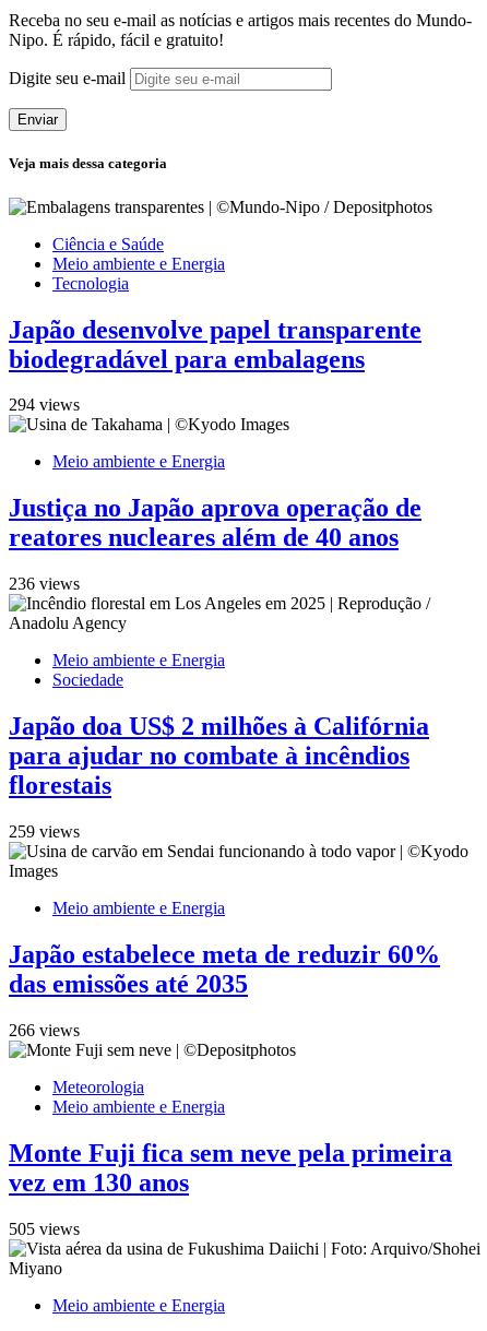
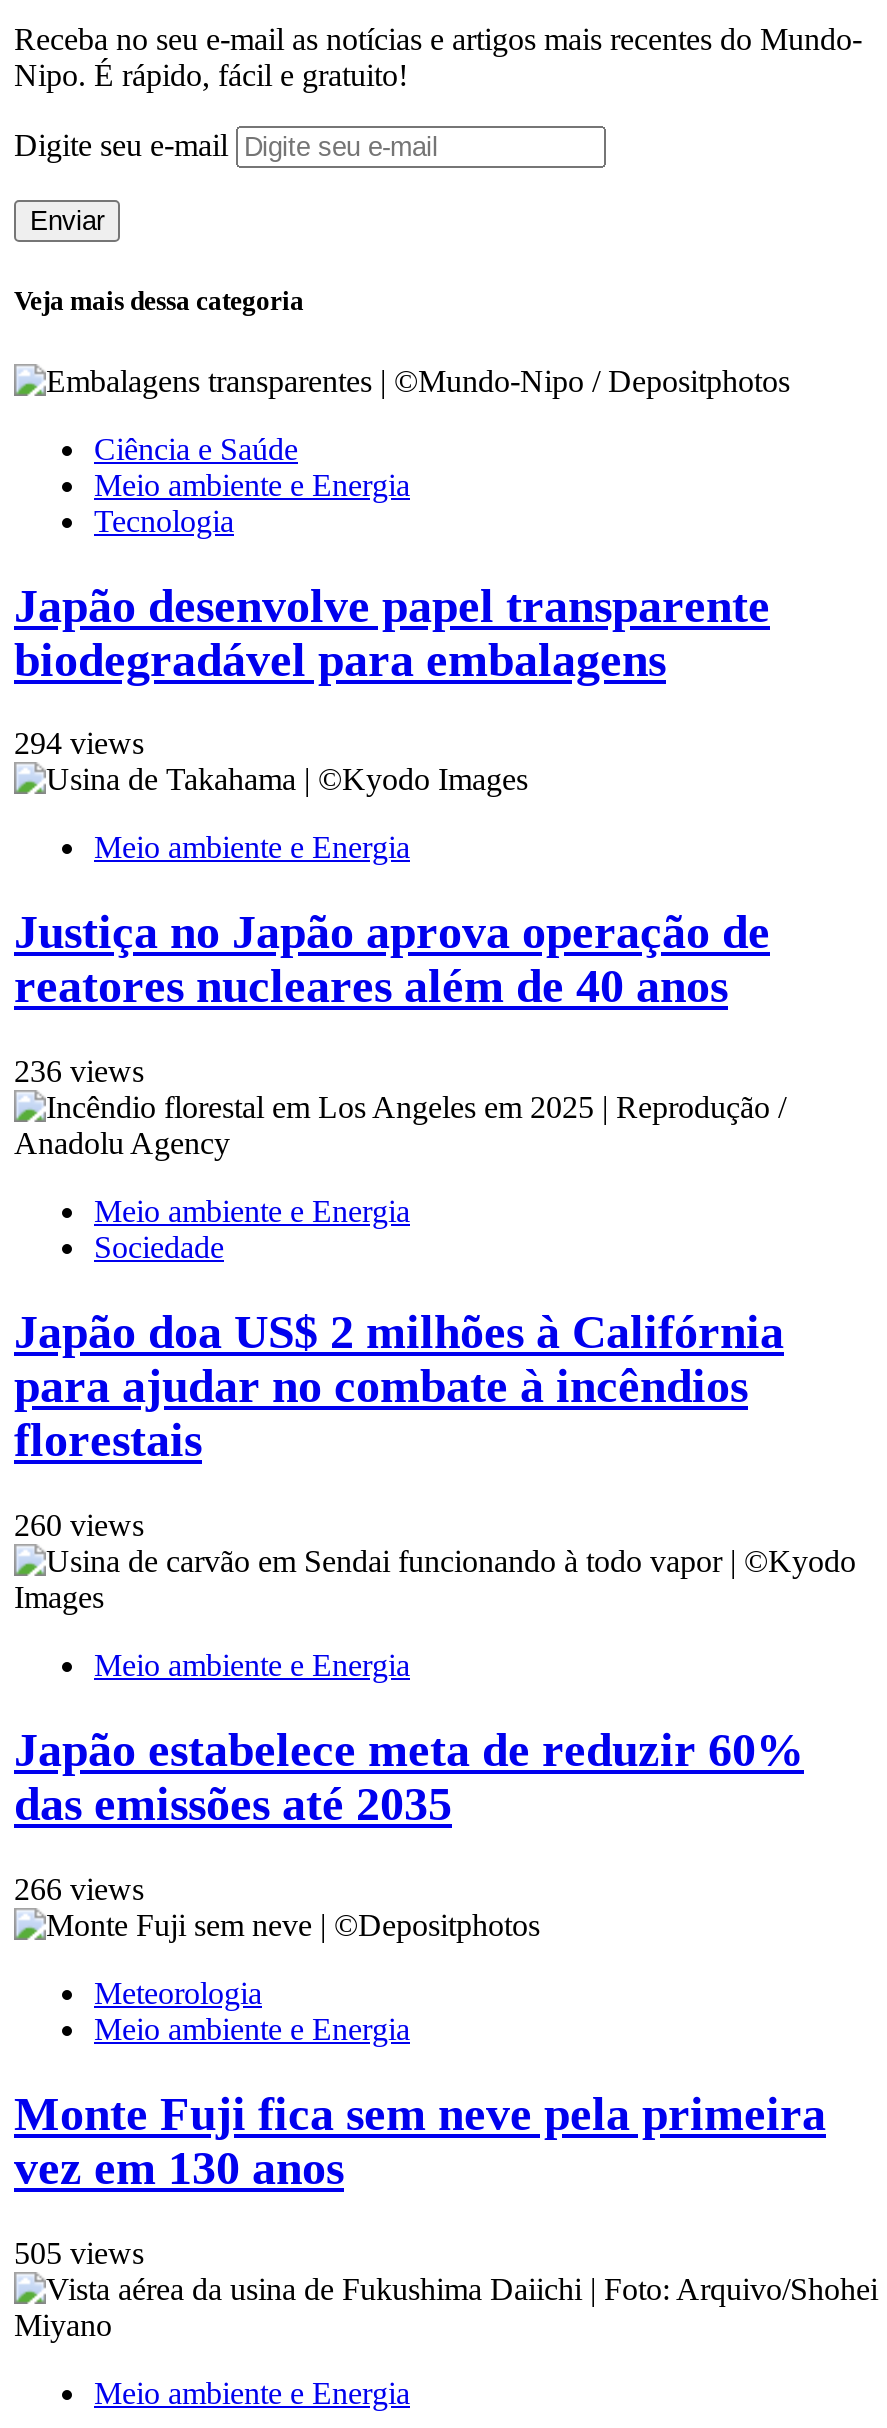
- 259 views
+ 260 views
